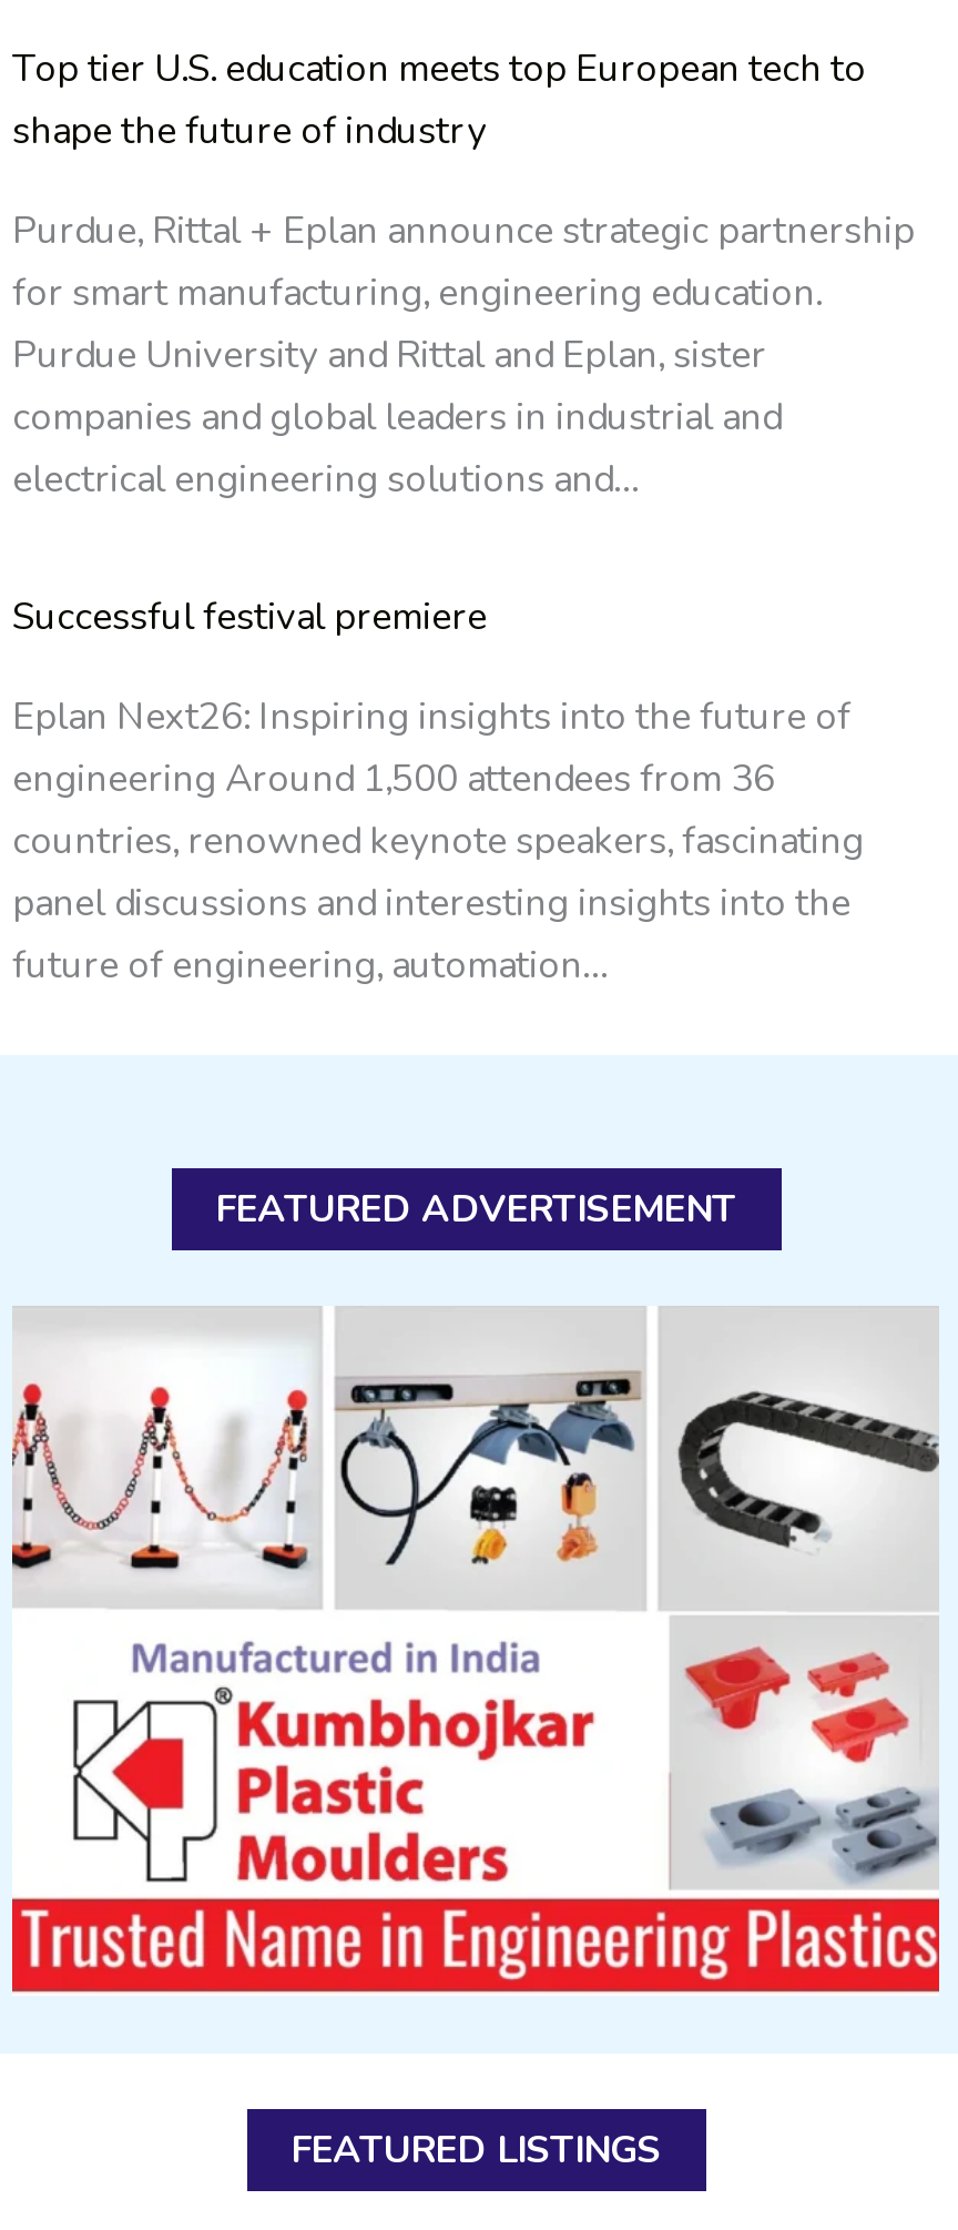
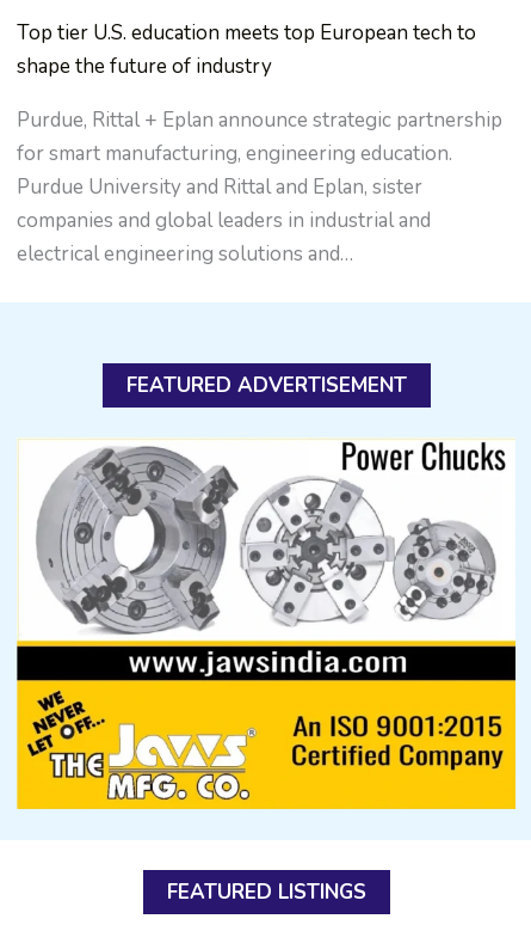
- Successful festival premiere
- Eplan Next26: Inspiring insights into the future of
- engineering Around 1,500 attendees from 36
- countries, renowned keynote speakers, fascinating
- panel discussions and interesting insights into the
- future of engineering, automation…

- [image]
+ [image]
